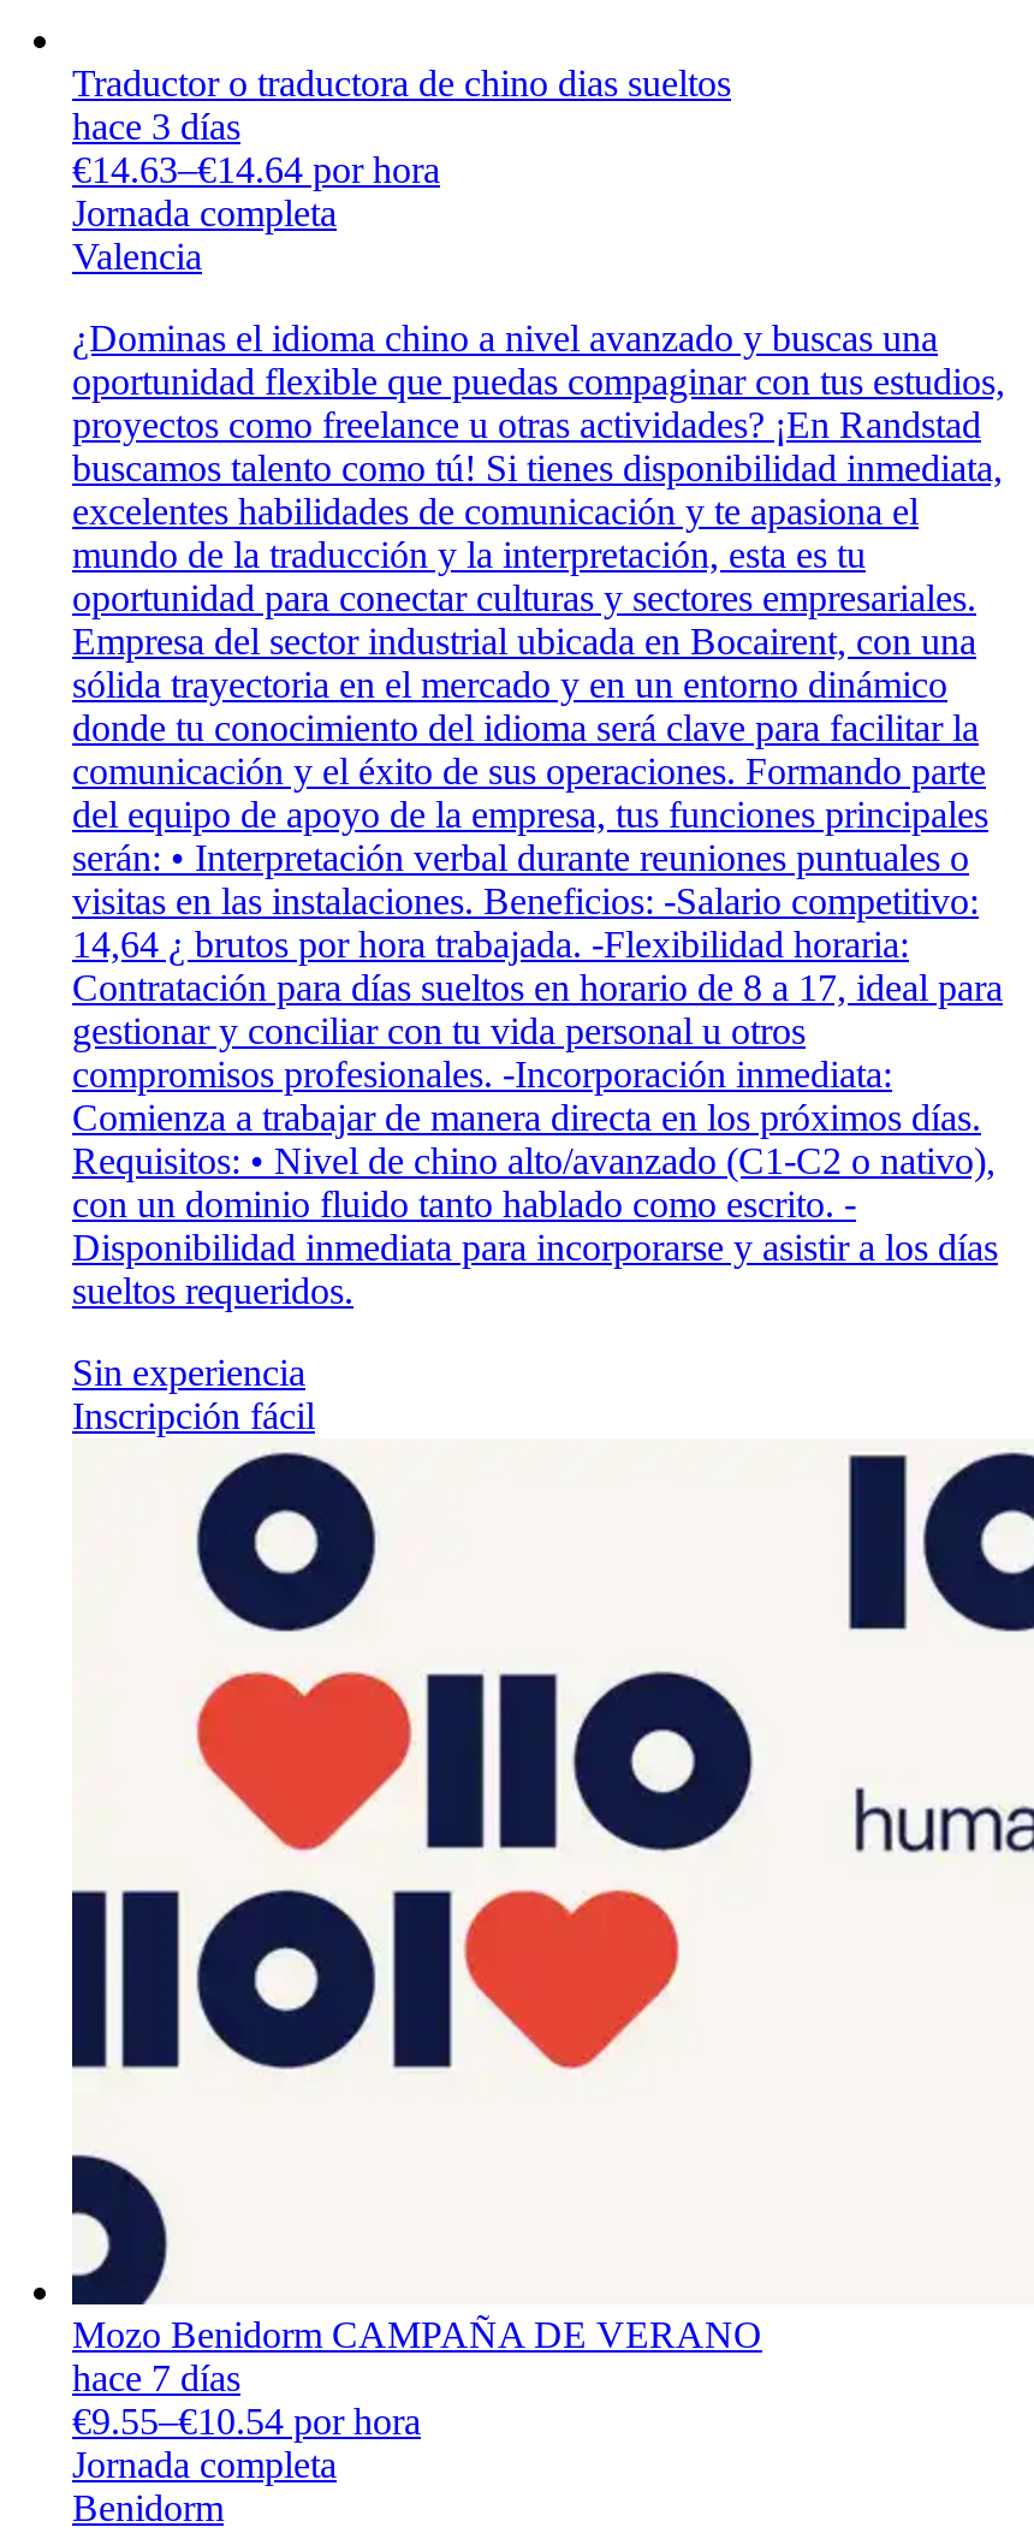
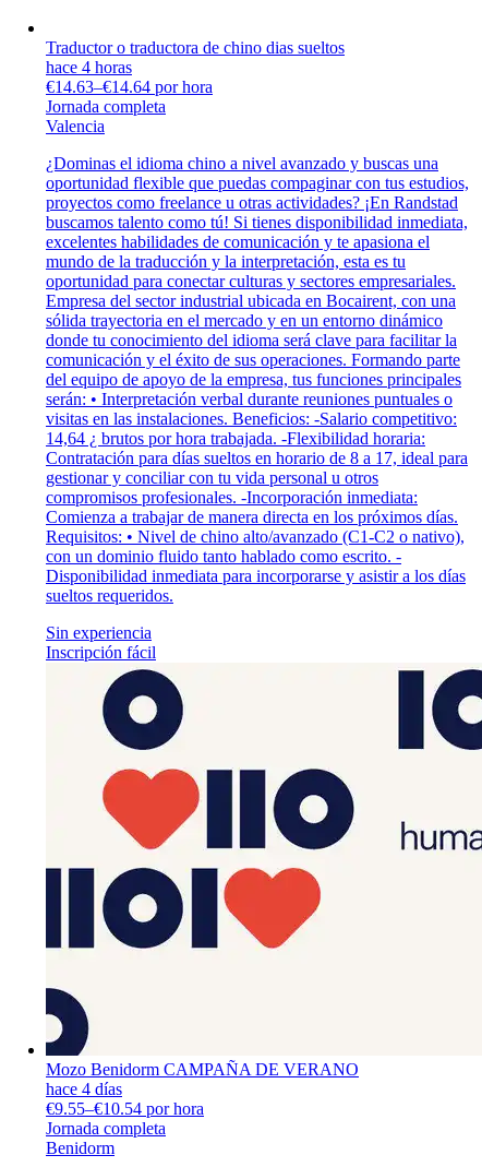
- hace 3 días
+ hace 4 horas

- hace 7 días
+ hace 4 días
